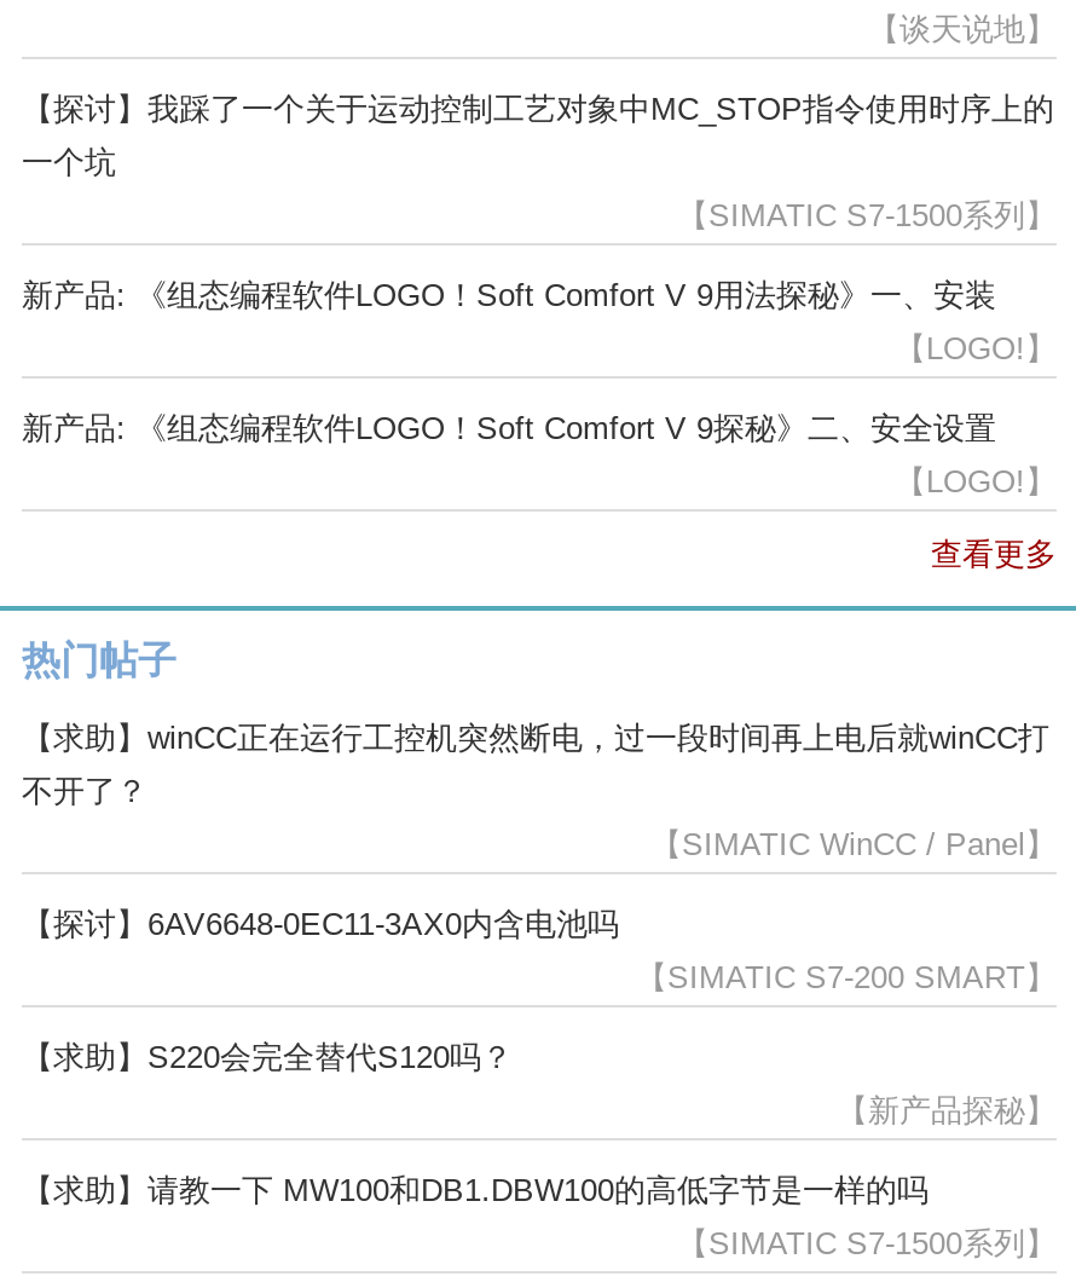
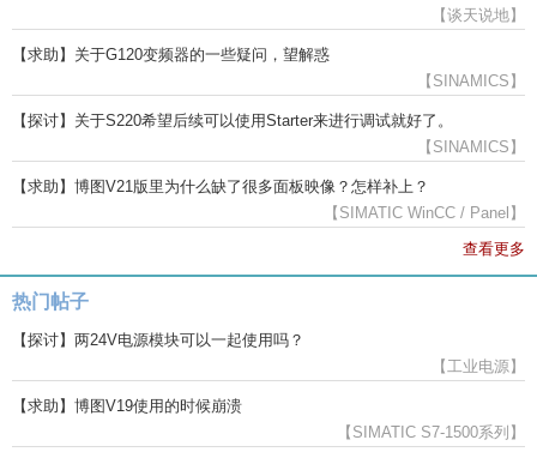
- 【探讨】我踩了一个关于运动控制工艺对象中MC_STOP指令使用时序上的
- 一个坑
- 【SIMATIC S7-1500系列】
- 新产品: 《组态编程软件LOGO！Soft Comfort V 9用法探秘》一、安装
- 【LOGO!】
- 新产品: 《组态编程软件LOGO！Soft Comfort V 9探秘》二、安全设置
- 【LOGO!】
+ 【求助】关于G120变频器的一些疑问，望解惑
+ 【SINAMICS】
+ 【探讨】关于S220希望后续可以使用Starter来进行调试就好了。
+ 【SINAMICS】
+ 【求助】博图V21版里为什么缺了很多面板映像？怎样补上？

- 【求助】winCC正在运行工控机突然断电，过一段时间再上电后就winCC打
- 不开了？
- 【探讨】6AV6648-0EC11-3AX0内含电池吗
- 【SIMATIC S7-200 SMART】
- 【求助】S220会完全替代S120吗？
- 【新产品探秘】
- 【求助】请教一下 MW100和DB1.DBW100的高低字节是一样的吗
+ 【探讨】两24V电源模块可以一起使用吗？
+ 【工业电源】
+ 【求助】博图V19使用的时候崩溃

moved up: 【SIMATIC WinCC / Panel】
